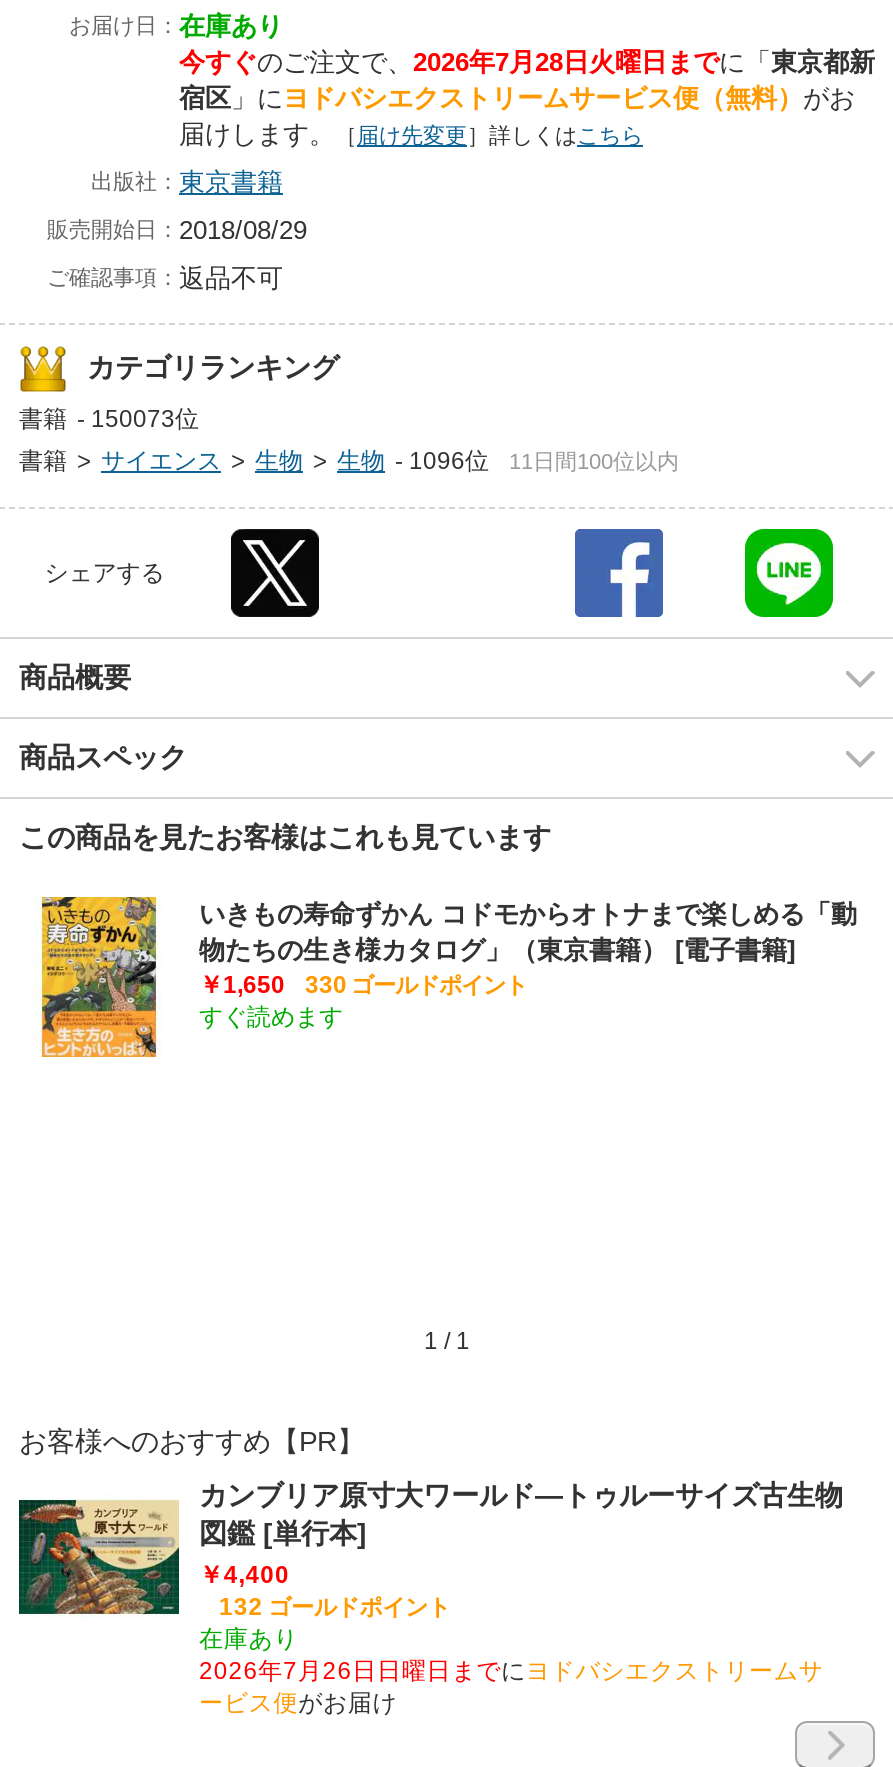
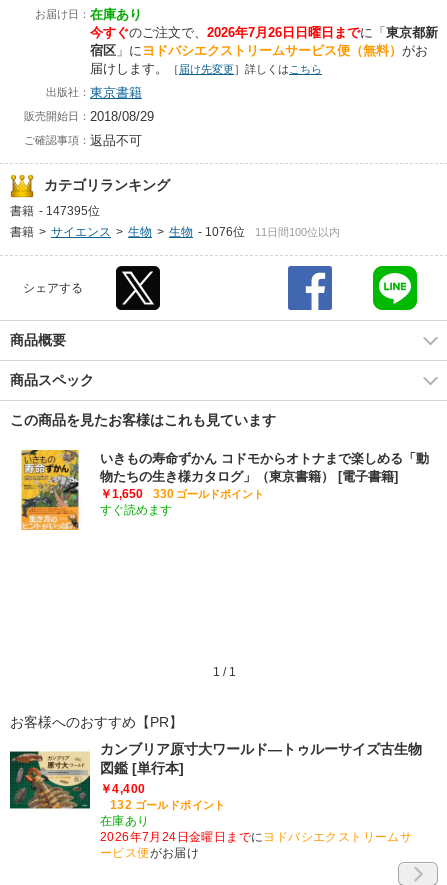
- 今すぐのご注文で、2026年7月28日火曜日までに「東京都新
+ 今すぐのご注文で、2026年7月26日日曜日までに「東京都新

- 書籍 - 150073位
+ 書籍 - 147395位

- 書籍 > サイエンス > 生物 > 生物 - 1096位
+ 書籍 > サイエンス > 生物 > 生物 - 1076位

- 2026年7月26日日曜日までにヨドバシエクストリームサ
+ 2026年7月24日金曜日までにヨドバシエクストリームサ
